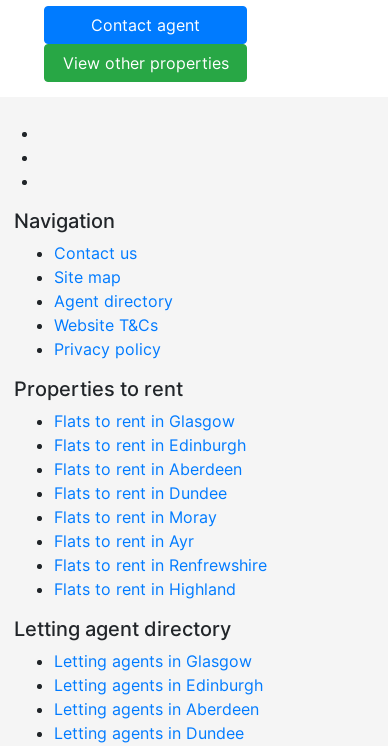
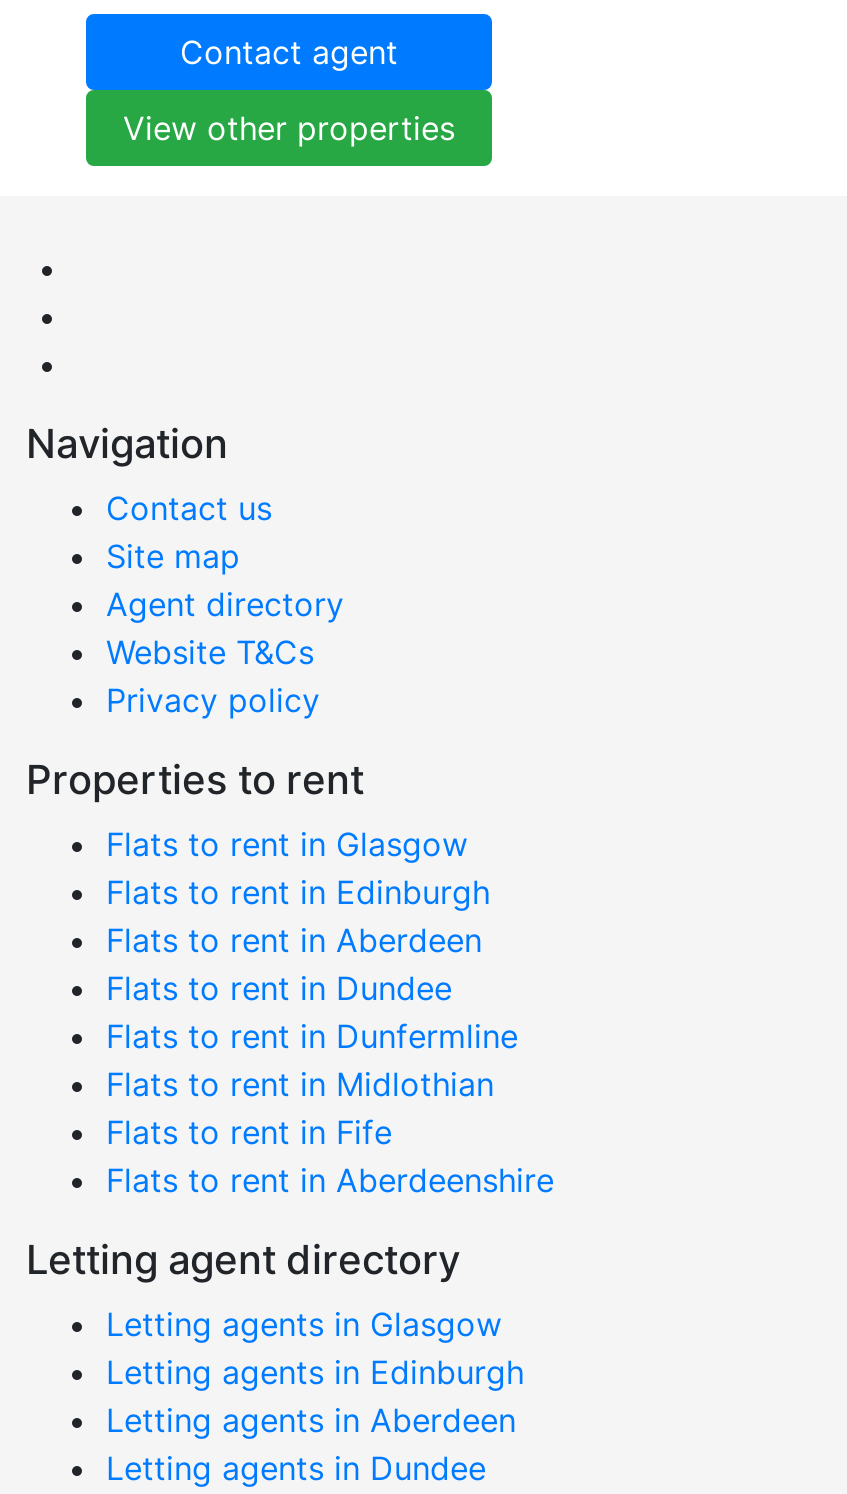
- Flats to rent in Moray
+ Flats to rent in Dunfermline

- Flats to rent in Ayr
+ Flats to rent in Midlothian

- Flats to rent in Renfrewshire
+ Flats to rent in Fife

- Flats to rent in Highland
+ Flats to rent in Aberdeenshire
